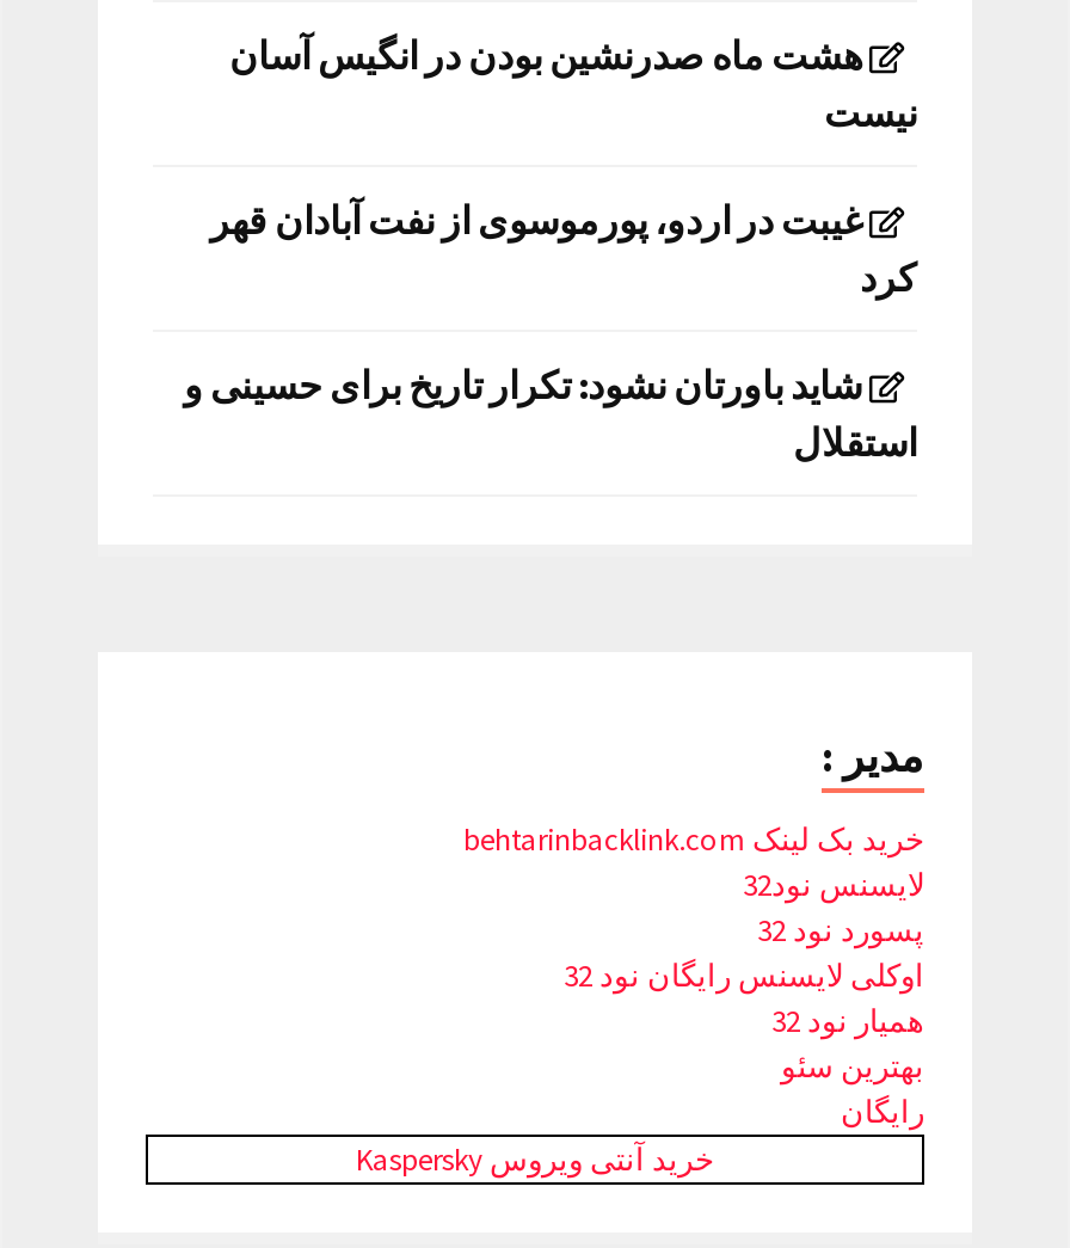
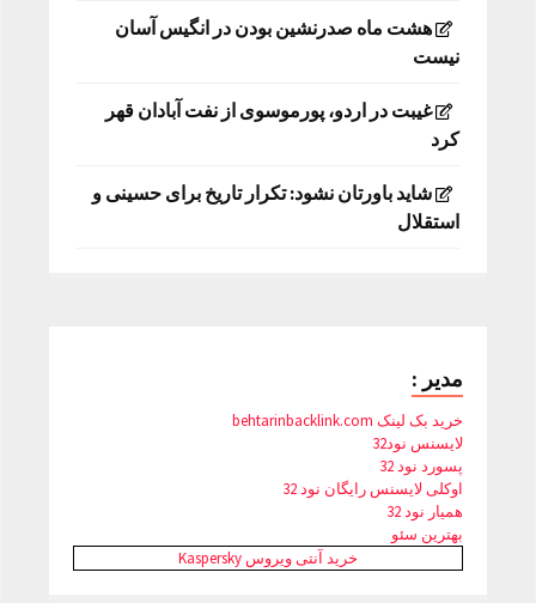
- رایگان
